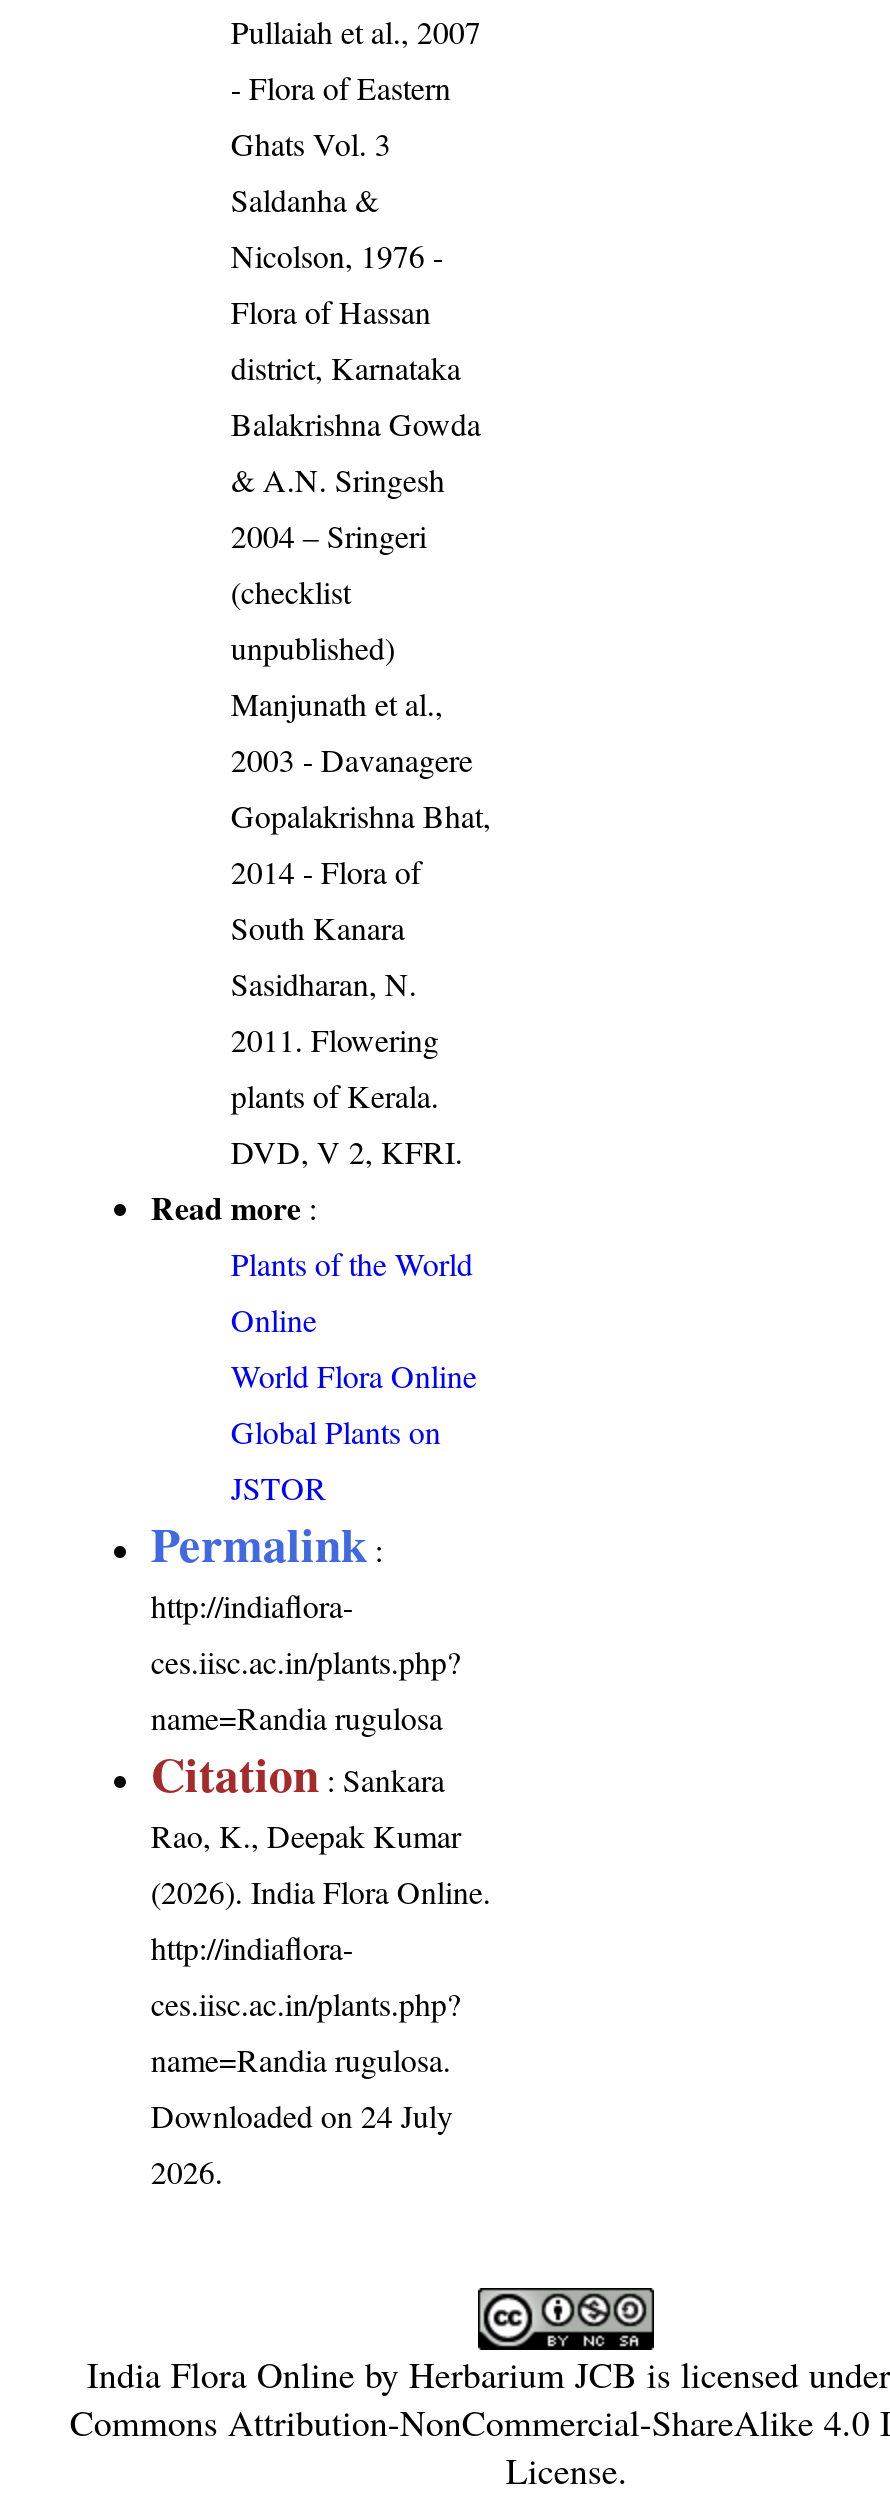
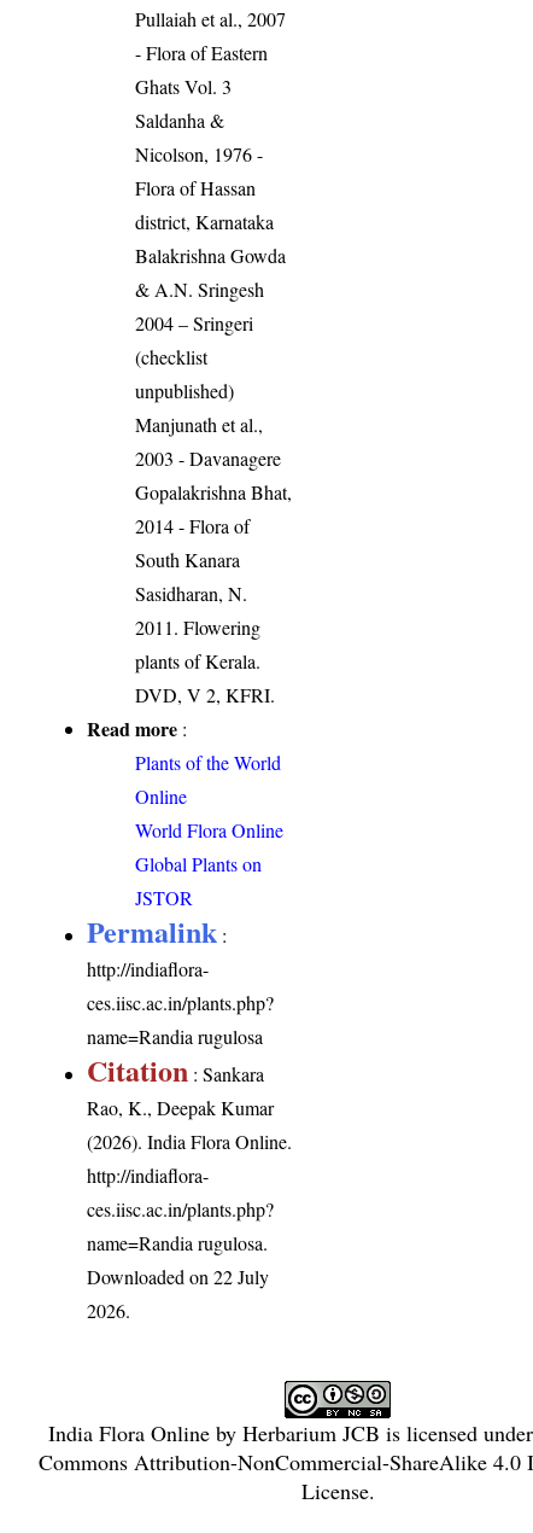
- Downloaded on 24 July
+ Downloaded on 22 July
